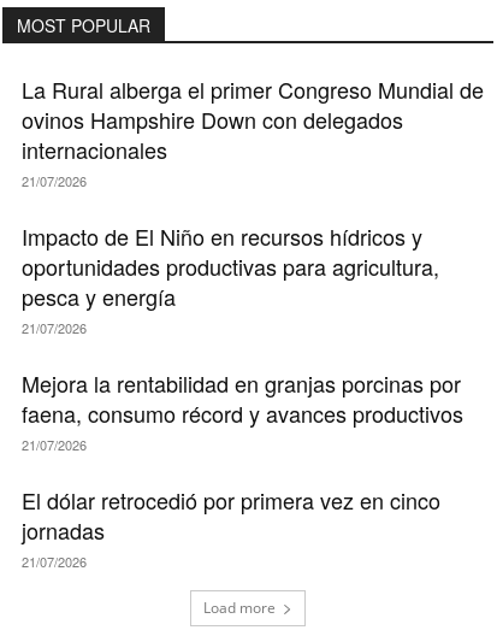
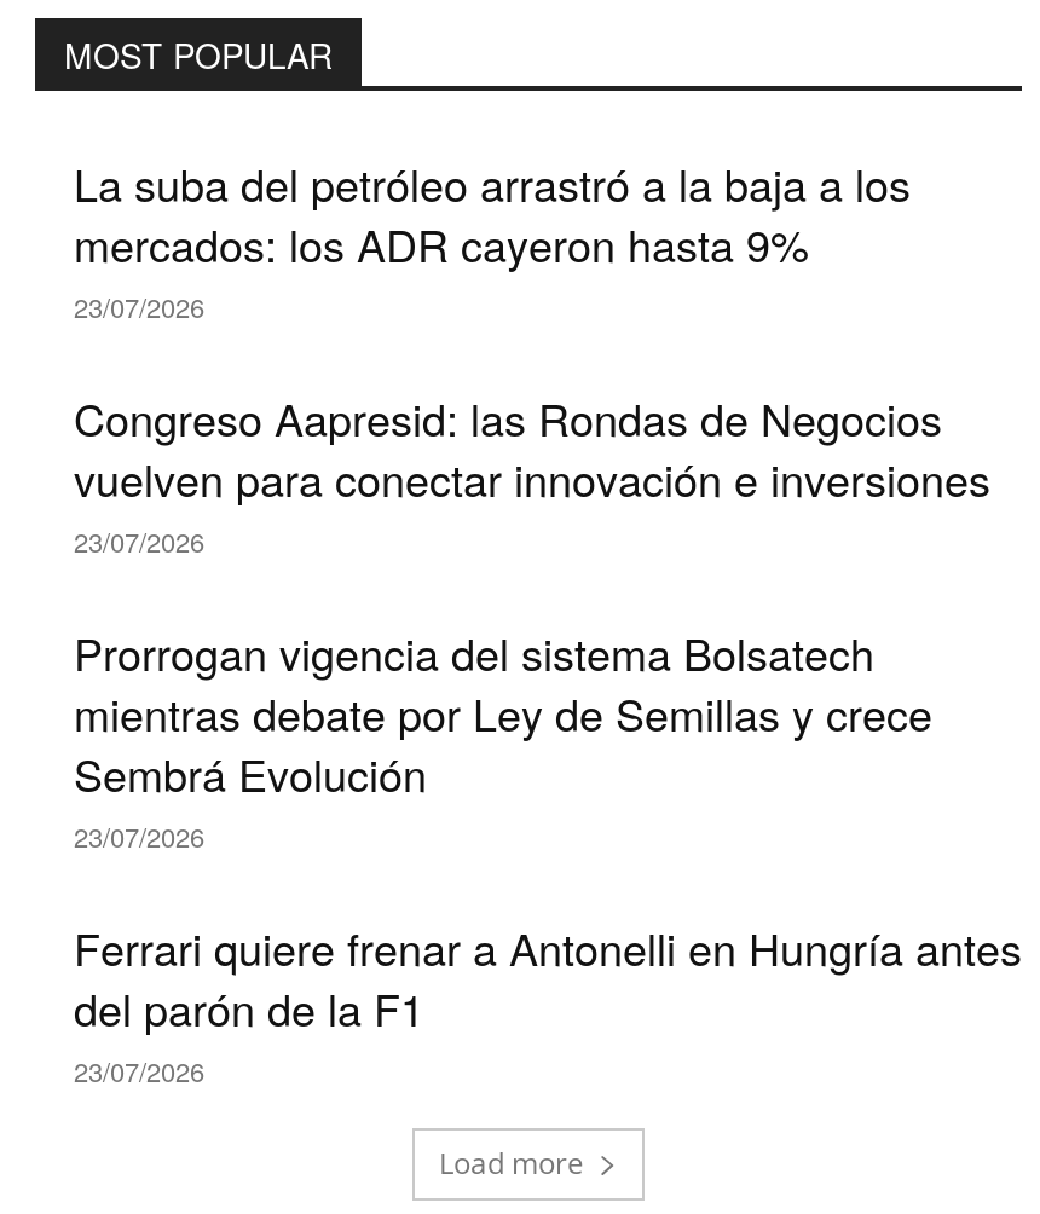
- La Rural alberga el primer Congreso Mundial de
- ovinos Hampshire Down con delegados
- internacionales
- 21/07/2026
+ La suba del petróleo arrastró a la baja a los
+ mercados: los ADR cayeron hasta 9%
+ 23/07/2026

- Impacto de El Niño en recursos hídricos y
- oportunidades productivas para agricultura,
- pesca y energía
- 21/07/2026
+ Congreso Aapresid: las Rondas de Negocios
+ vuelven para conectar innovación e inversiones
+ 23/07/2026

- Mejora la rentabilidad en granjas porcinas por
- faena, consumo récord y avances productivos
- 21/07/2026
+ Prorrogan vigencia del sistema Bolsatech
+ mientras debate por Ley de Semillas y crece
+ Sembrá Evolución
+ 23/07/2026

- El dólar retrocedió por primera vez en cinco
- jornadas
- 21/07/2026
+ Ferrari quiere frenar a Antonelli en Hungría antes
+ del parón de la F1
+ 23/07/2026
